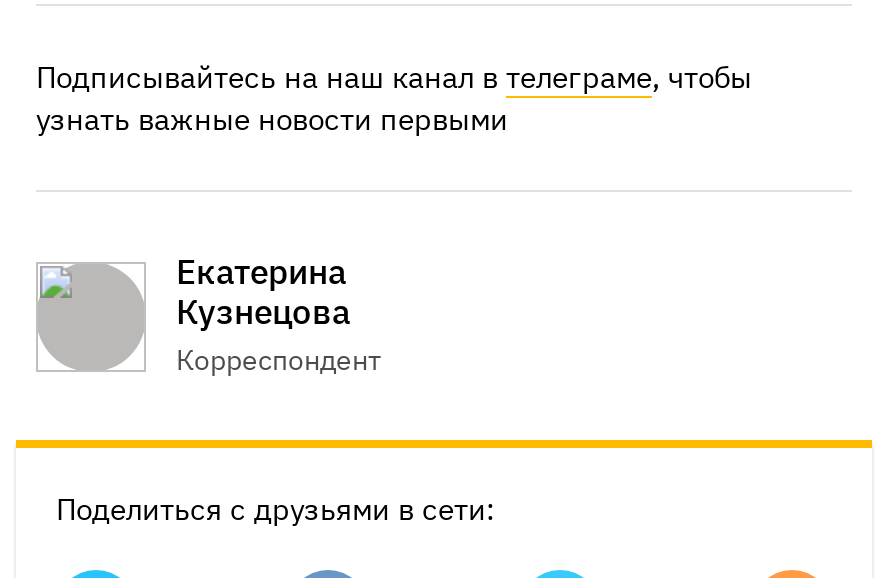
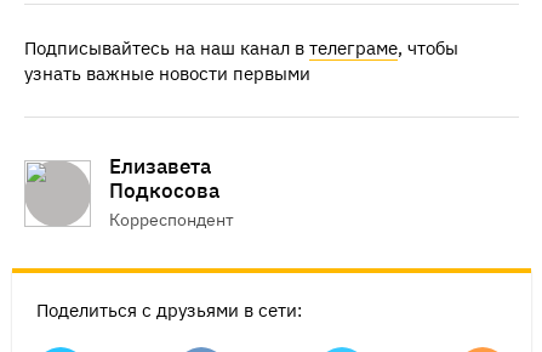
- Екатерина
- Кузнецова
+ Елизавета
+ Подкосова
